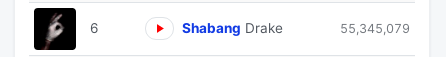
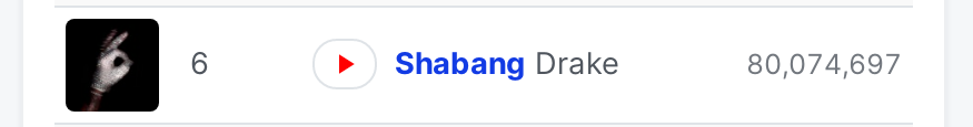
- 55,345,079
+ 80,074,697
